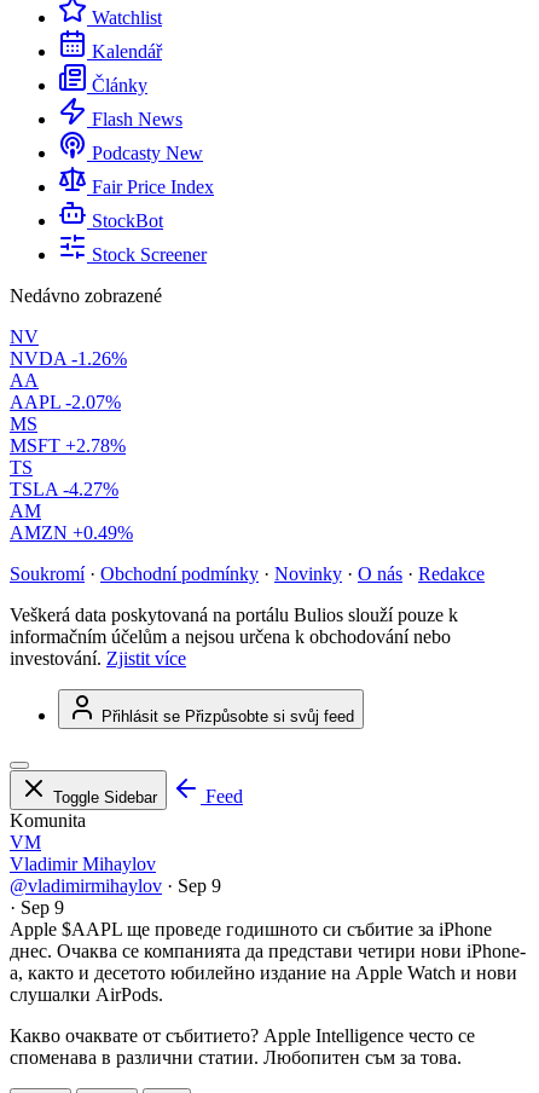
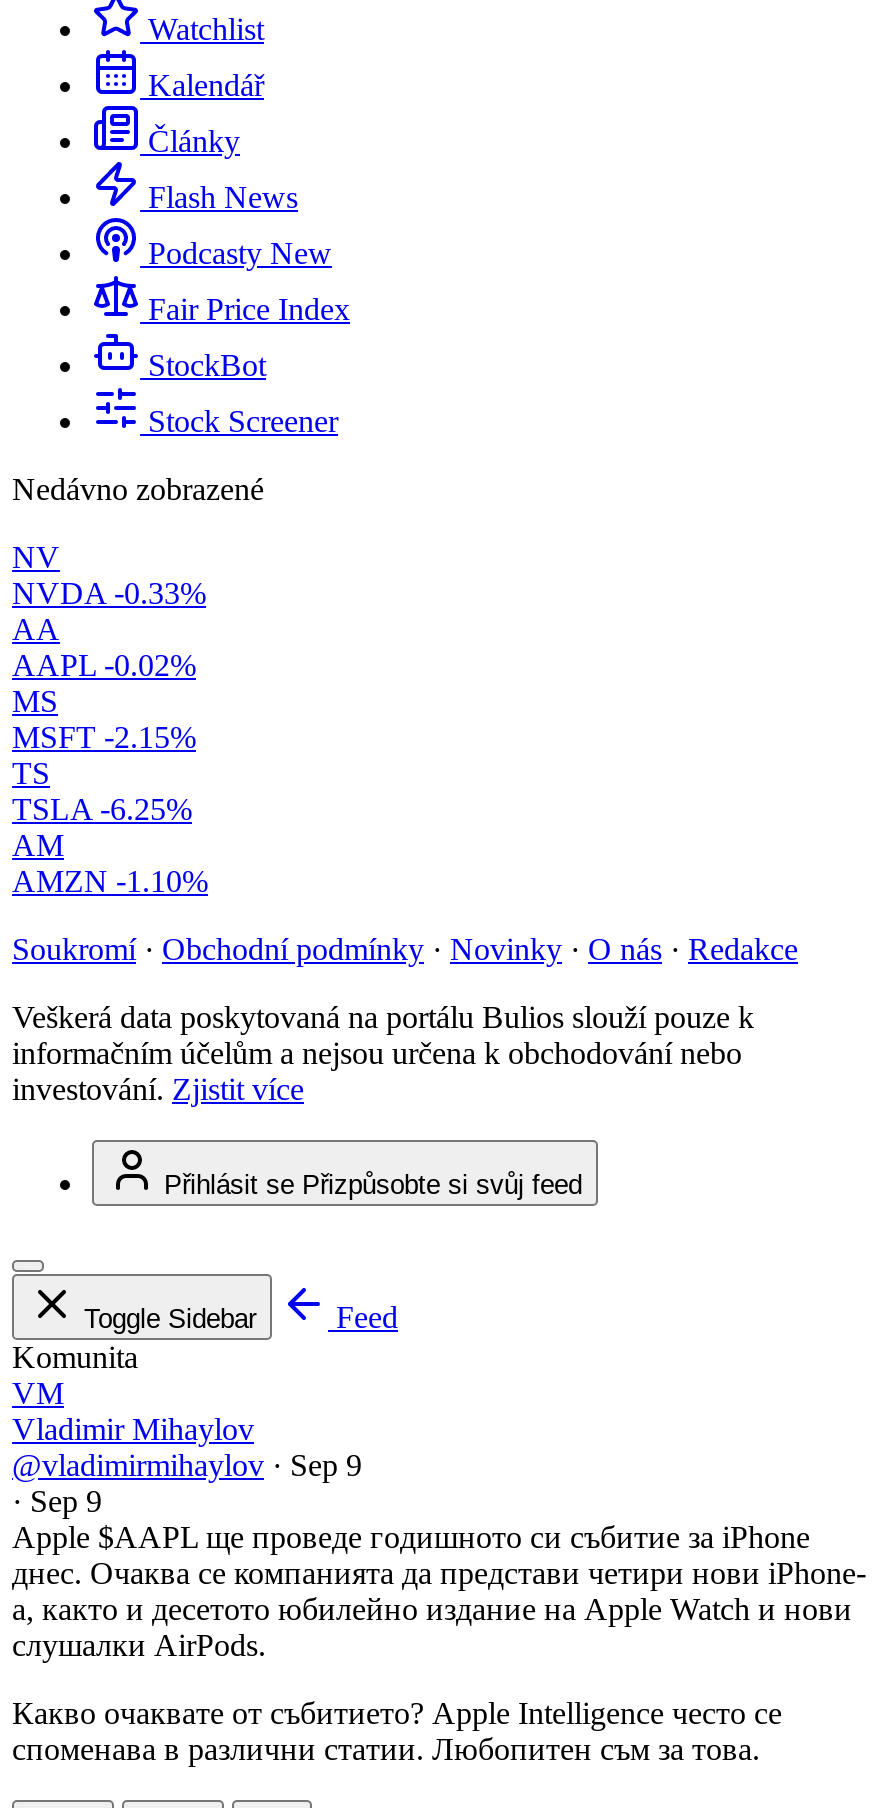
- NVDA -1.26%
+ NVDA -0.33%

- AAPL -2.07%
+ AAPL -0.02%

- MSFT +2.78%
+ MSFT -2.15%

- TSLA -4.27%
+ TSLA -6.25%

- AMZN +0.49%
+ AMZN -1.10%
